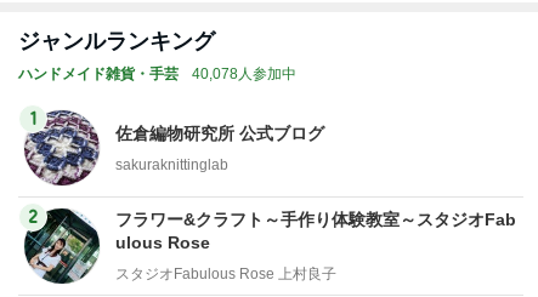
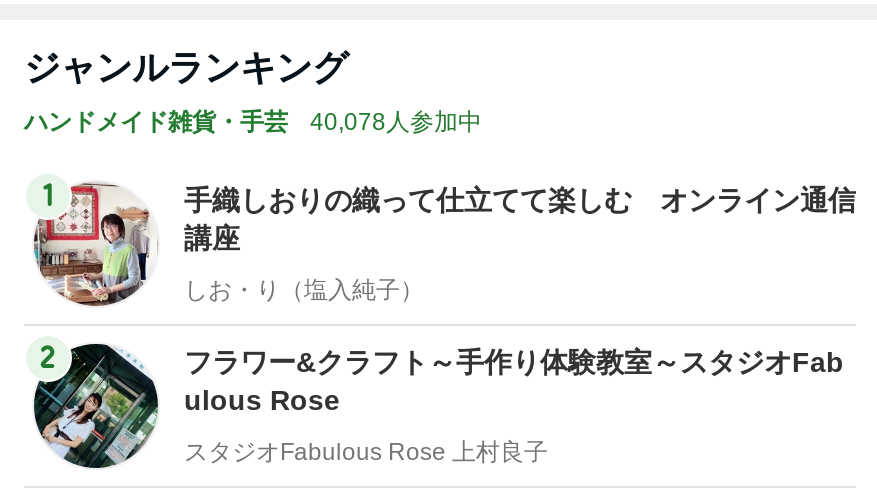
- [image]
- 佐倉編物研究所 公式ブログ
+ [image]
+ 手織しおりの織って仕立てて楽しむ オンライン通信
+ 講座

- sakuraknittinglab
+ しお・り（塩入純子）
